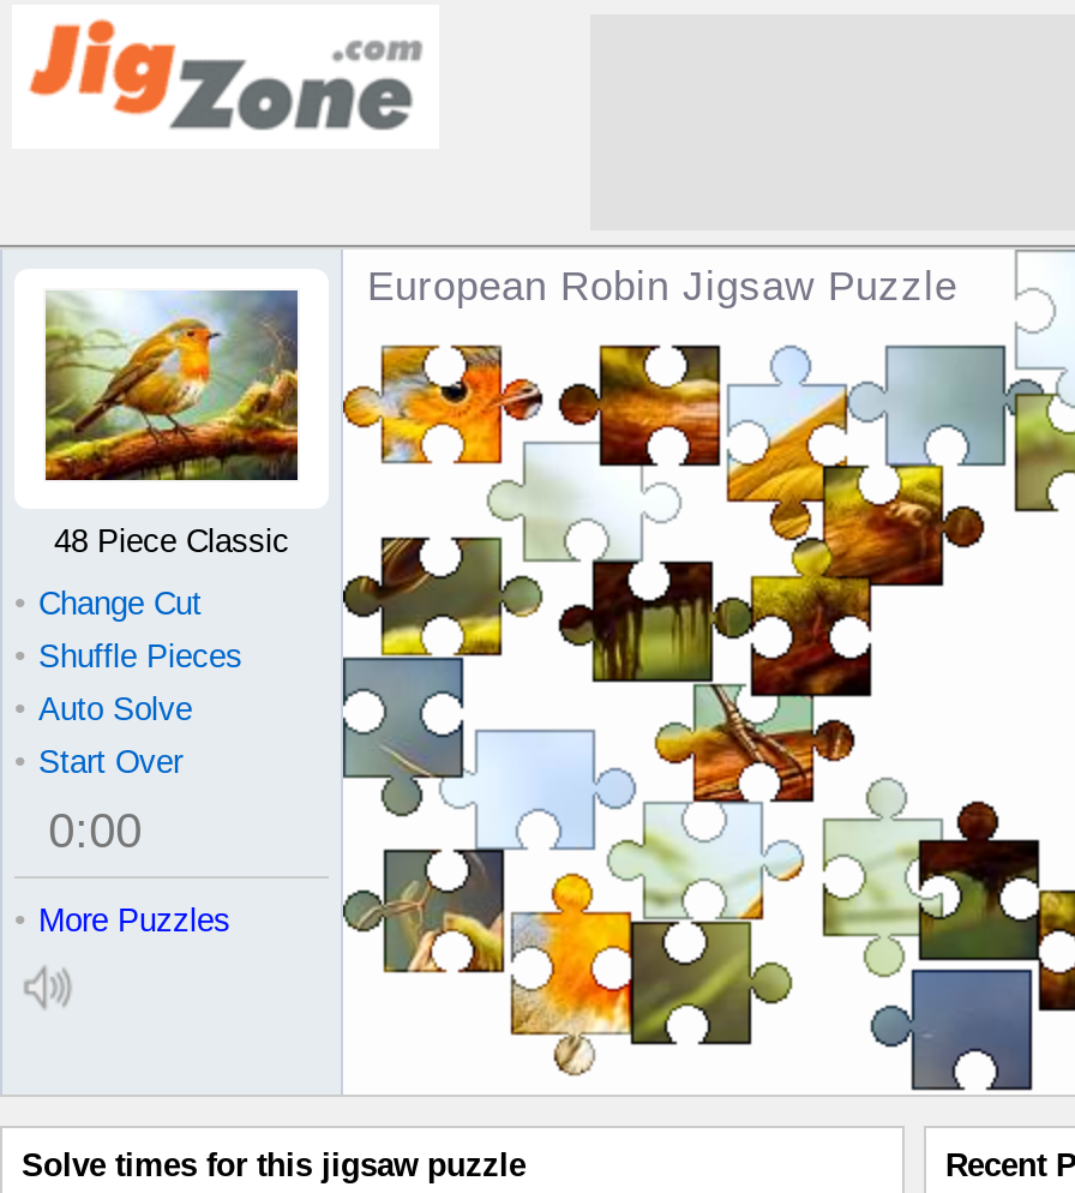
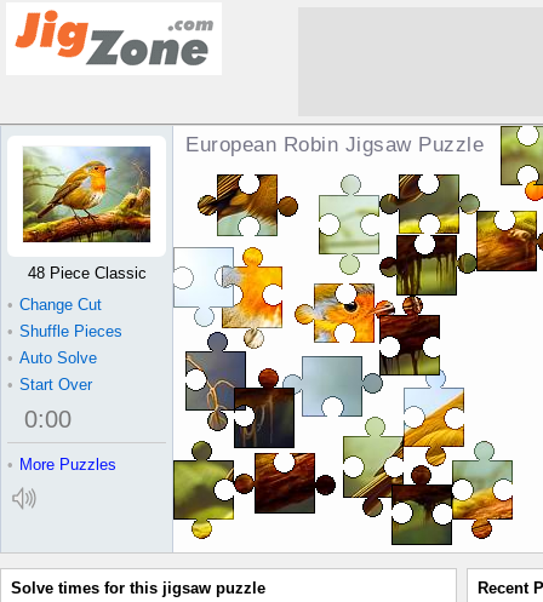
- [image]
+ [image]
